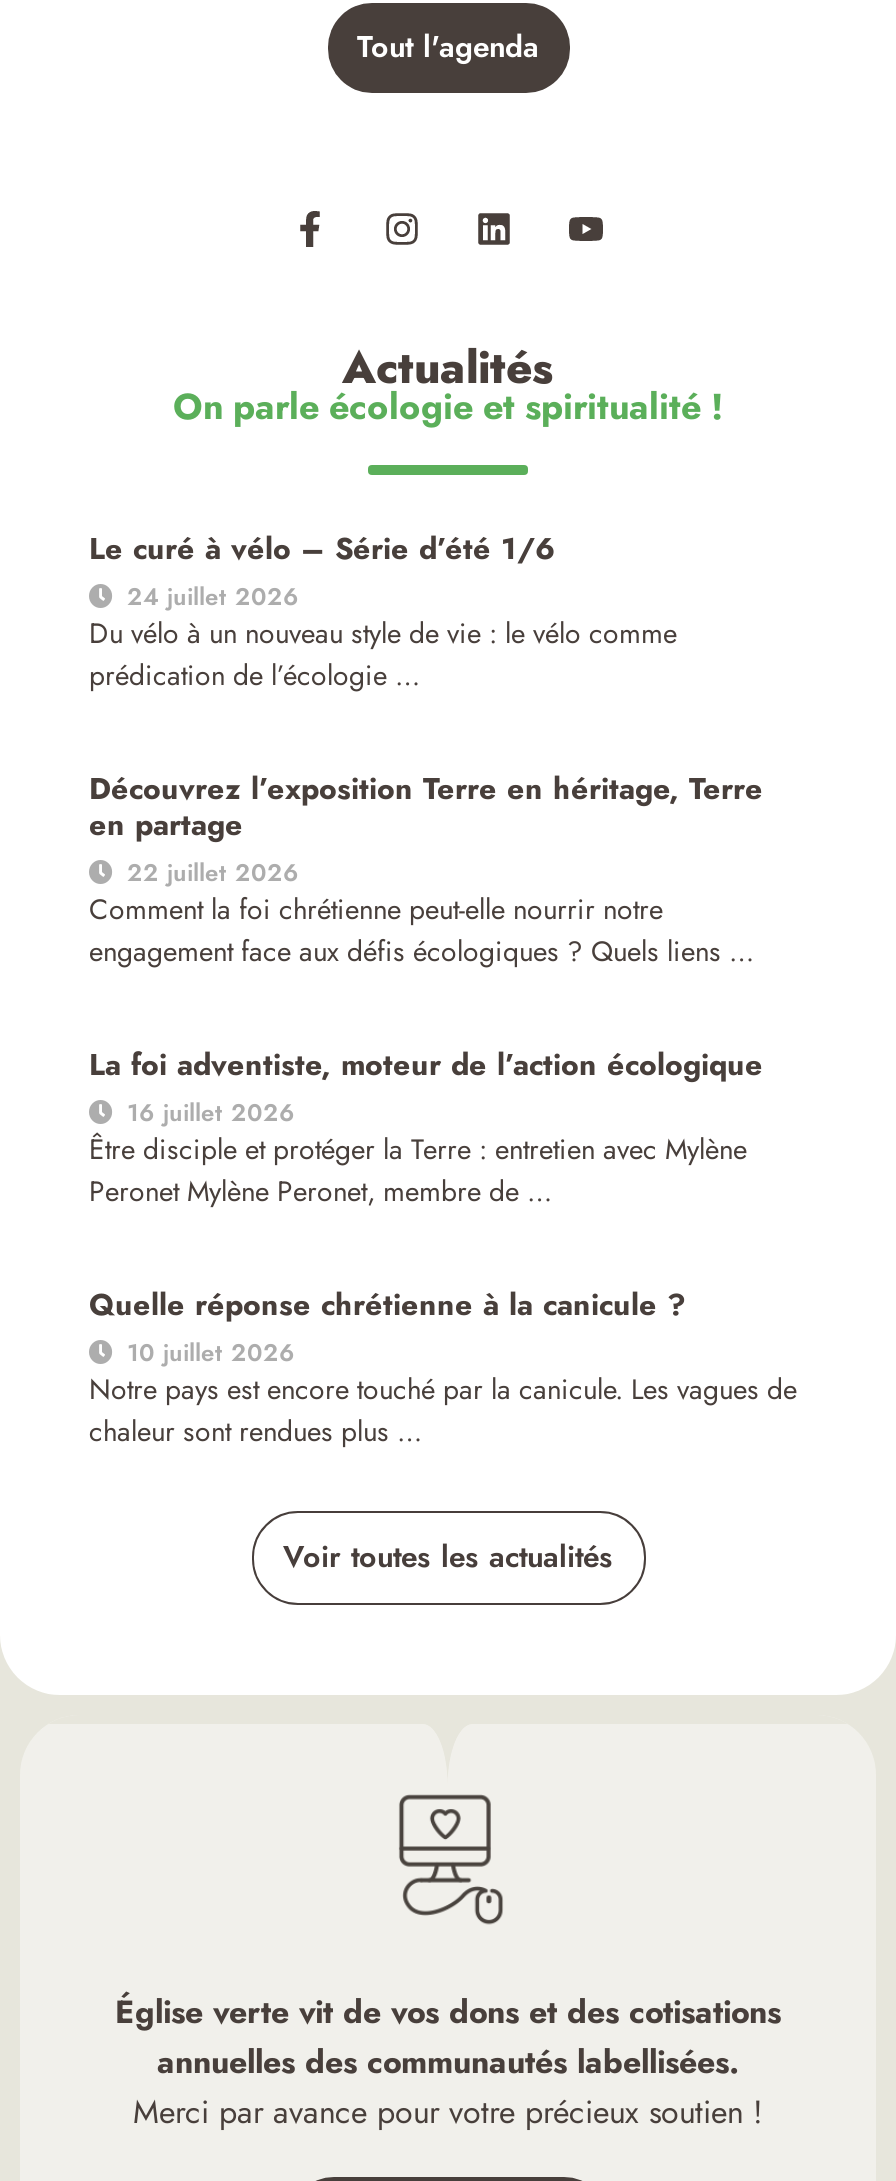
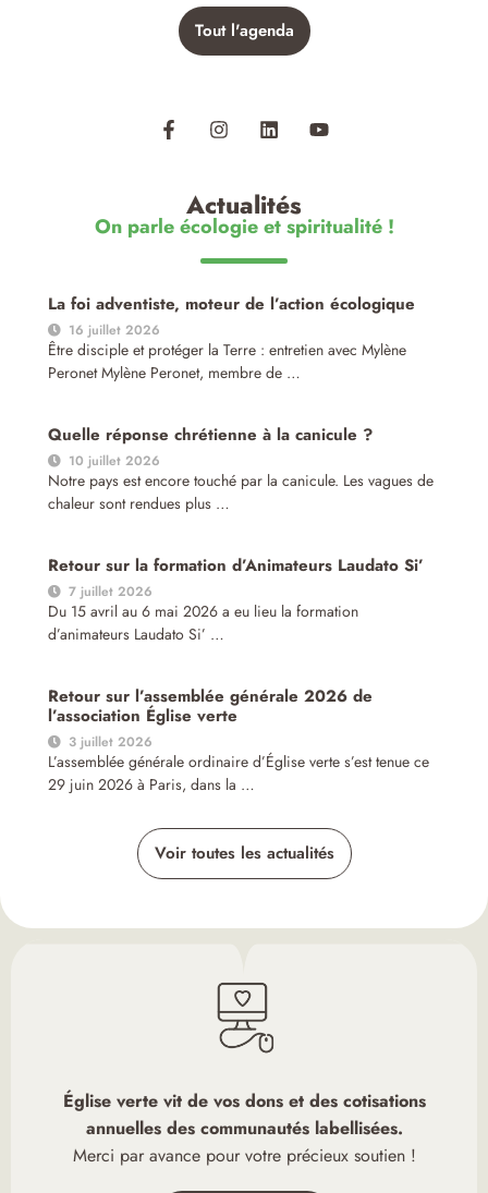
- Le curé à vélo – Série d’été 1/6
- 24 juillet 2026
- Du vélo à un nouveau style de vie : le vélo comme
- prédication de l’écologie …
- Découvrez l’exposition Terre en héritage, Terre
- en partage
- 22 juillet 2026
- Comment la foi chrétienne peut-elle nourrir notre
- engagement face aux défis écologiques ? Quels liens …

moved up: La foi adventiste, moteur de l’action écologique | 16 juillet 2026 | Être disciple et protéger la Terre : entretien avec Mylène | Peronet Mylène Peronet, membre de … | Quelle réponse chrétienne à la canicule ? | 10 juillet 2026 | Notre pays est encore touché par la canicule. Les vagues de | chaleur sont rendues plus …

+ Retour sur la formation d’Animateurs Laudato Si’
+ 7 juillet 2026
+ Du 15 avril au 6 mai 2026 a eu lieu la formation
+ d’animateurs Laudato Si’ …
+ Retour sur l’assemblée générale 2026 de
+ l’association Église verte
+ 3 juillet 2026
+ L’assemblée générale ordinaire d’Église verte s’est tenue ce
+ 29 juin 2026 à Paris, dans la …
